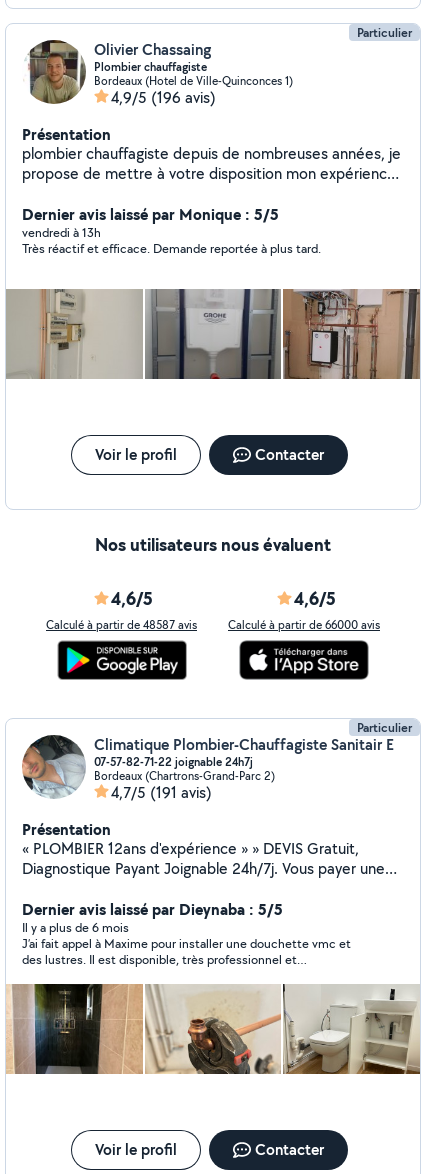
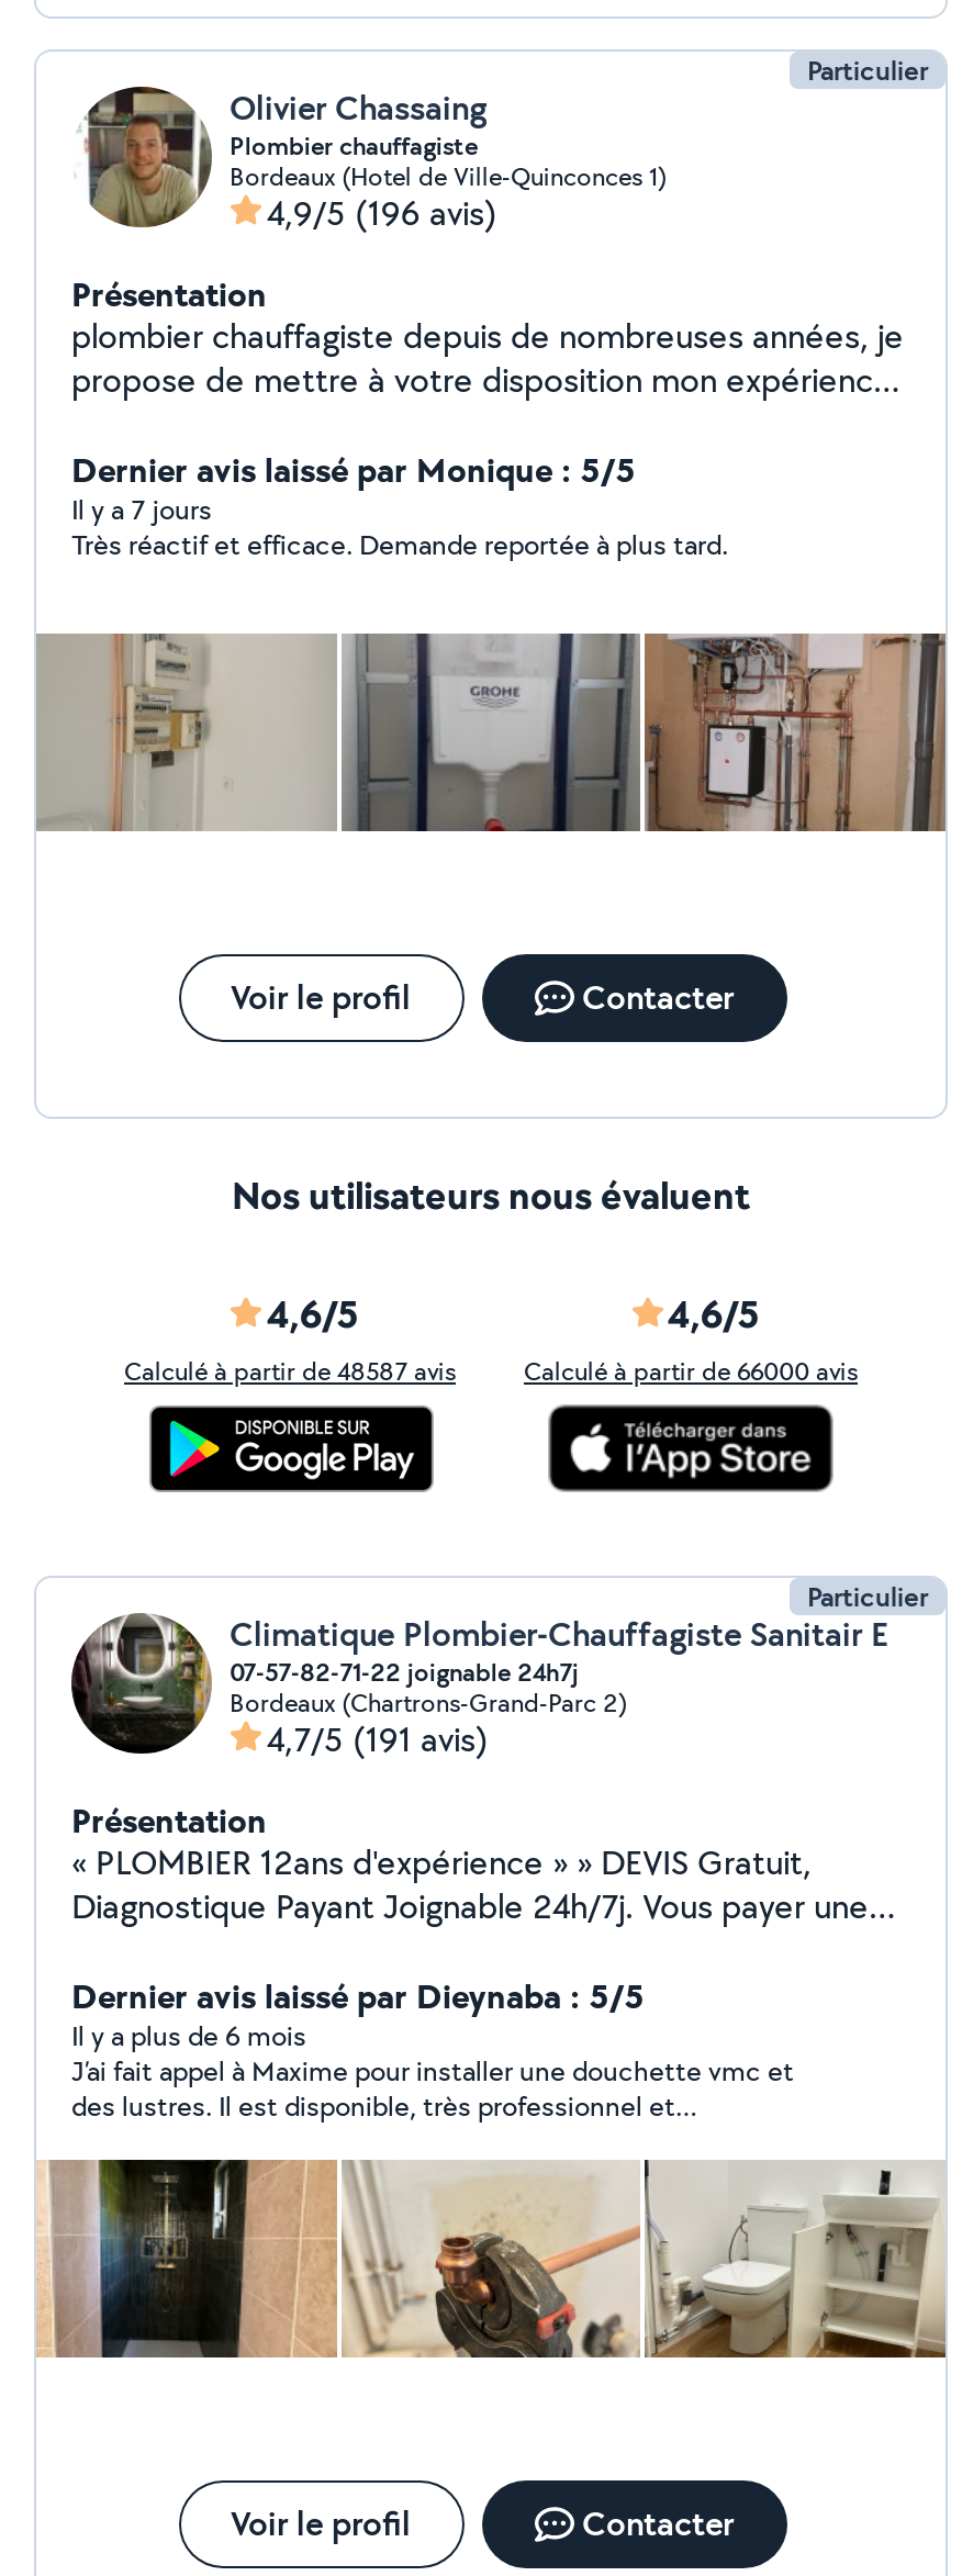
- vendredi à 13h
+ Il y a 7 jours

- [image]
+ [image]
